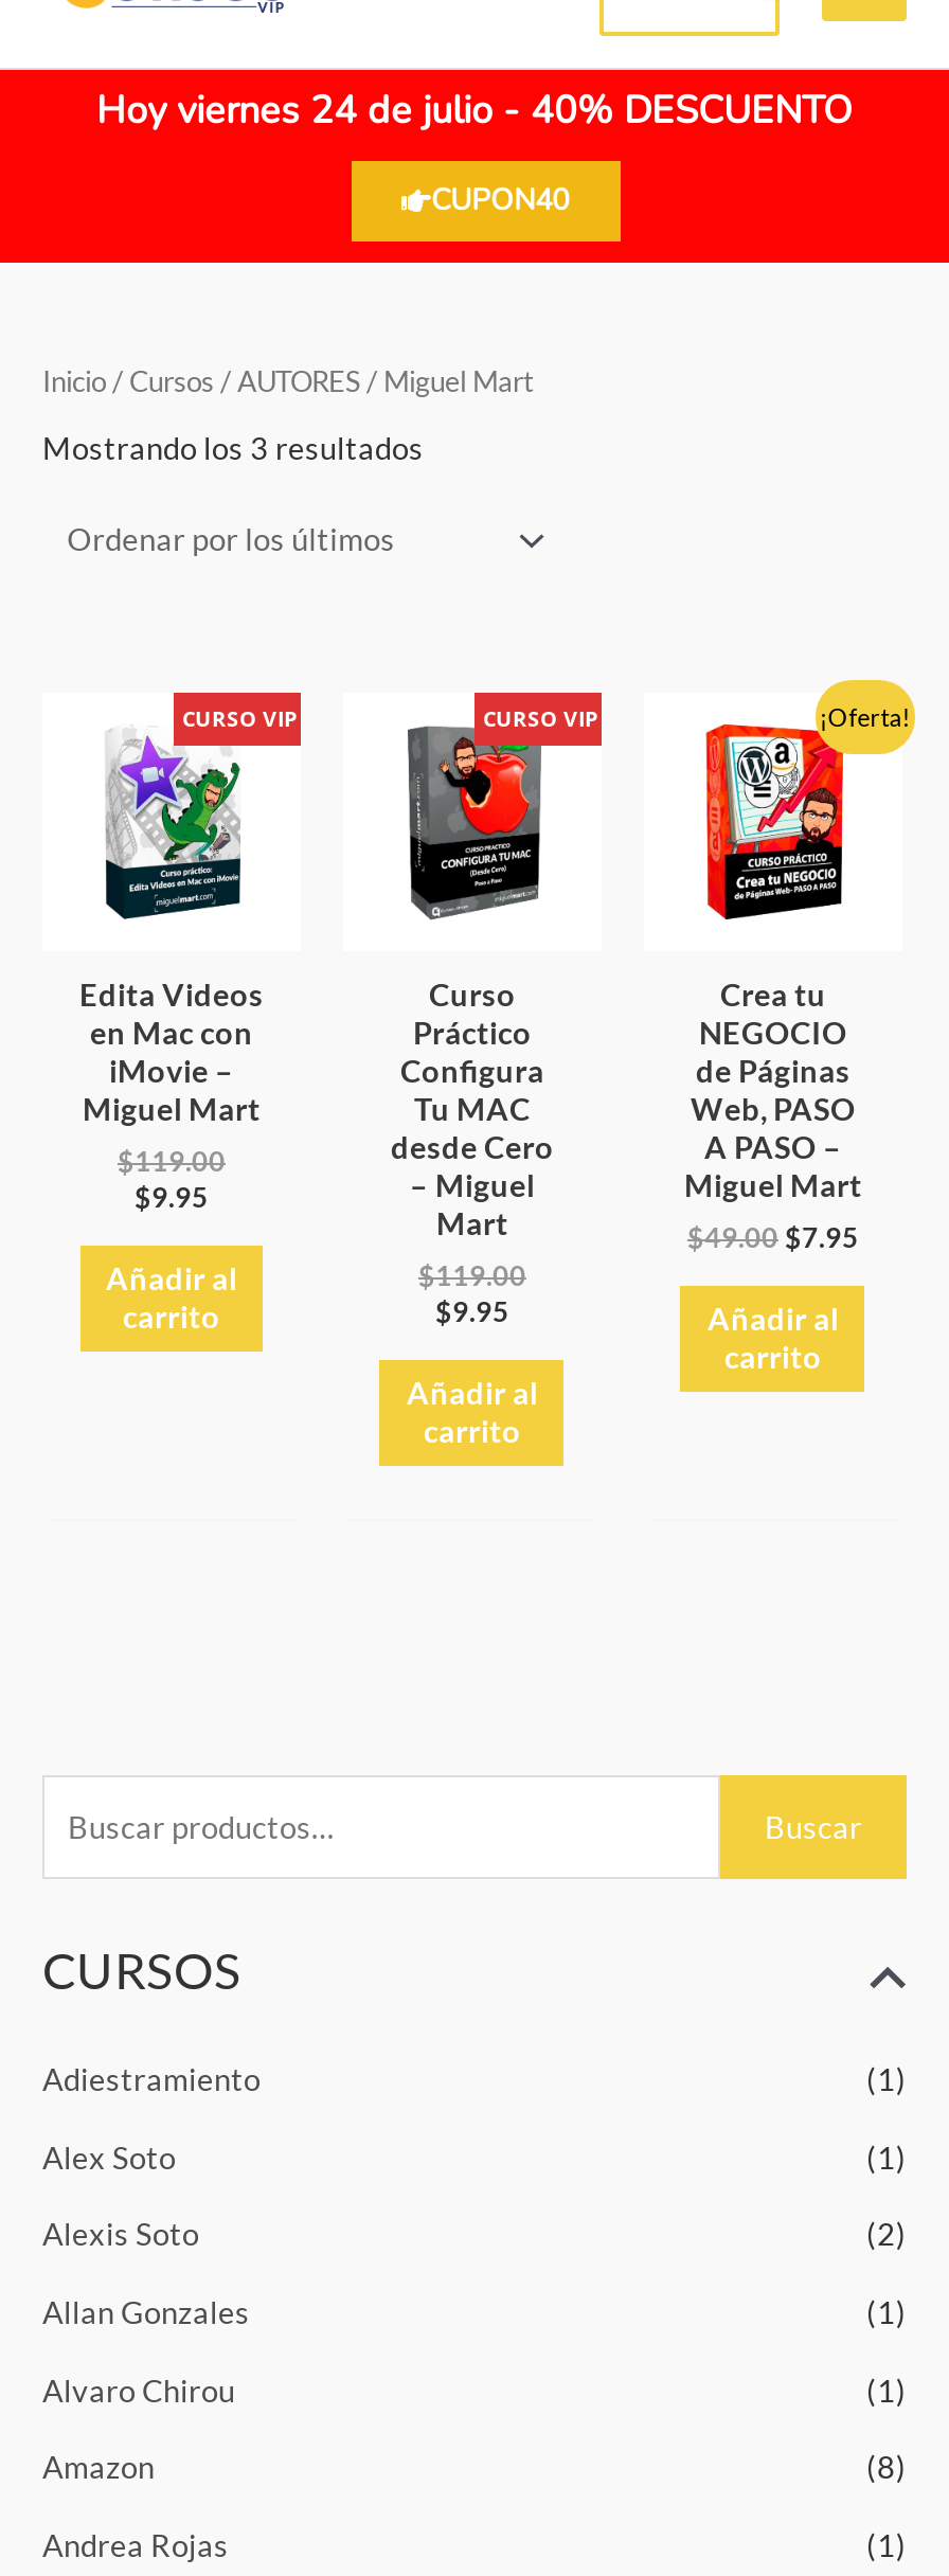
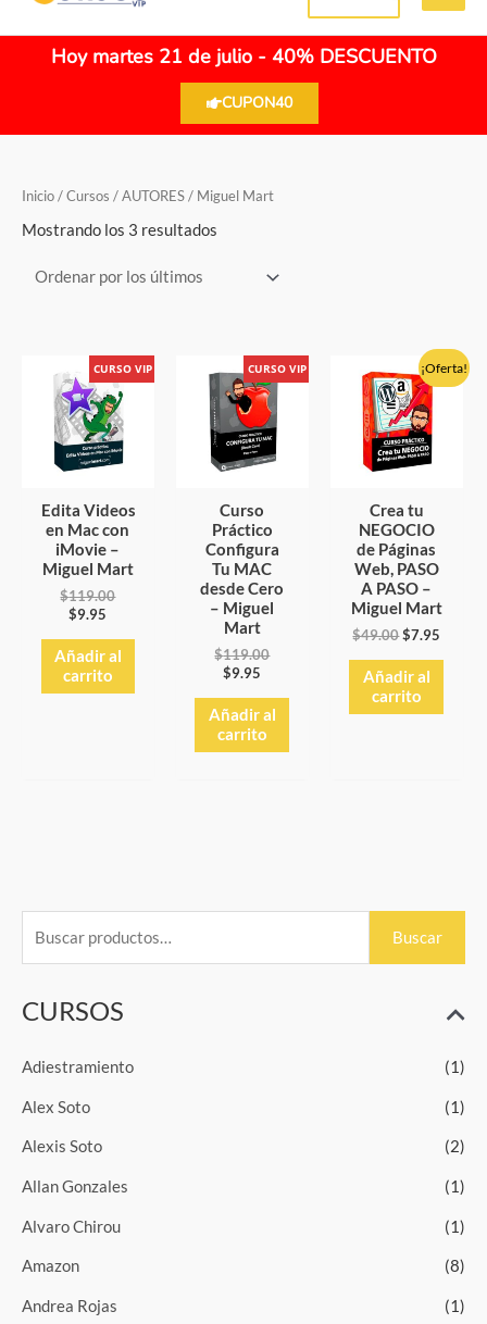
- Hoy viernes 24 de julio - 40% DESCUENTO
+ Hoy martes 21 de julio - 40% DESCUENTO
